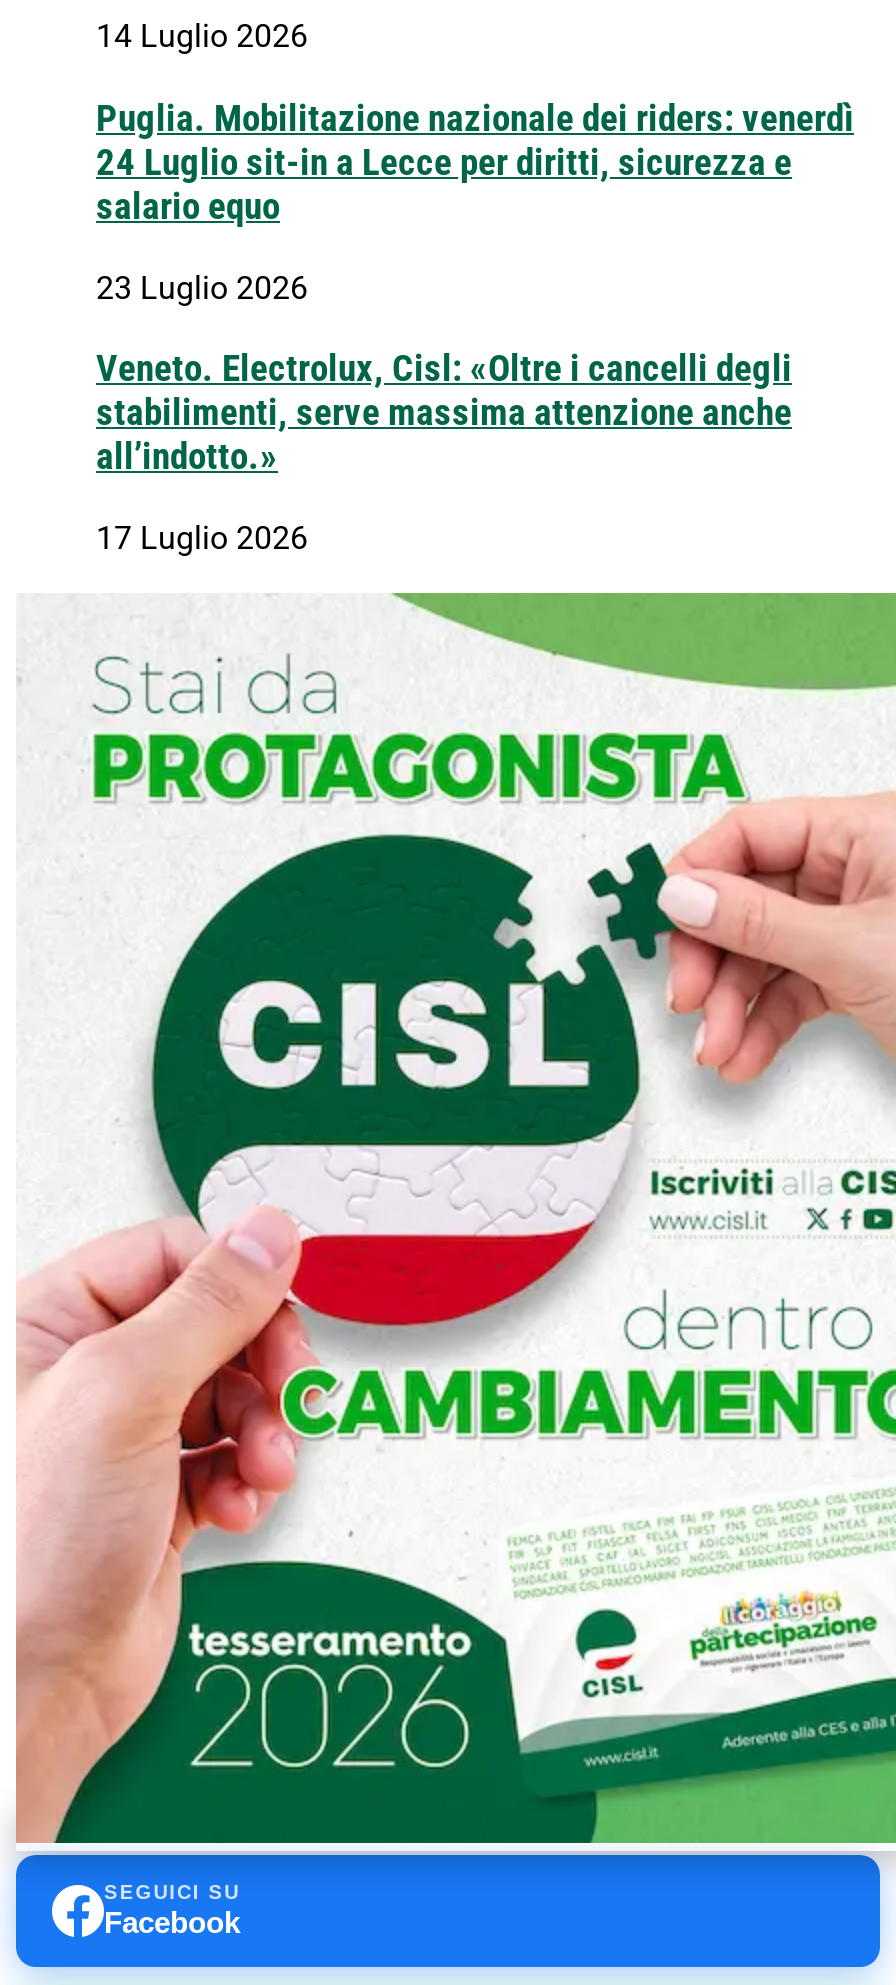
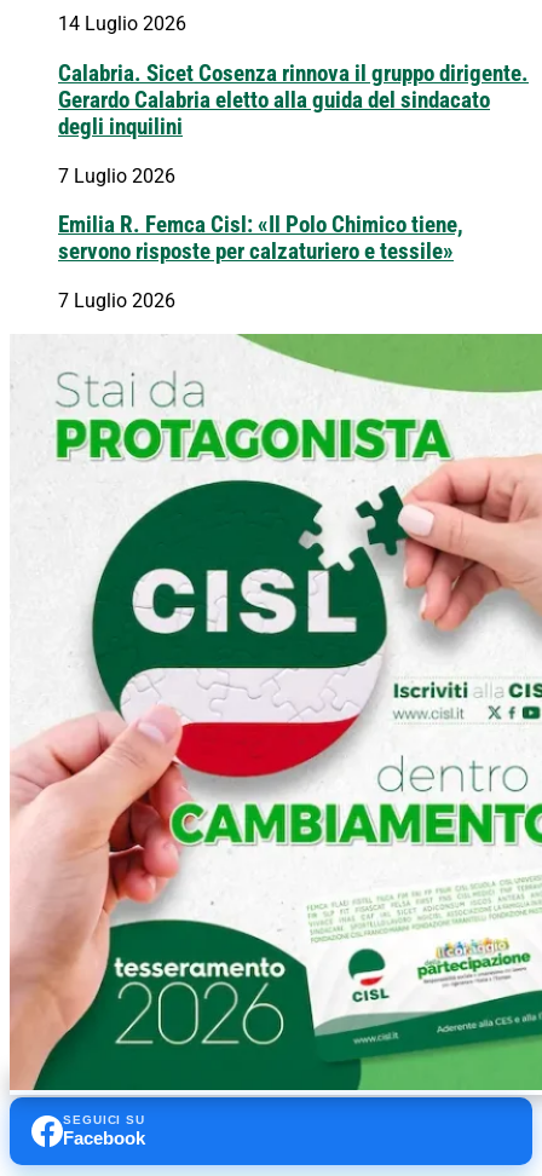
- Puglia. Mobilitazione nazionale dei riders: venerdì
- 24 Luglio sit-in a Lecce per diritti, sicurezza e
- salario equo
+ Calabria. Sicet Cosenza rinnova il gruppo dirigente.
+ Gerardo Calabria eletto alla guida del sindacato
+ degli inquilini

- 23 Luglio 2026
+ 7 Luglio 2026

- Veneto. Electrolux, Cisl: «Oltre i cancelli degli
- stabilimenti, serve massima attenzione anche
- all’indotto.»
+ Emilia R. Femca Cisl: «Il Polo Chimico tiene,
+ servono risposte per calzaturiero e tessile»

- 17 Luglio 2026
+ 7 Luglio 2026
